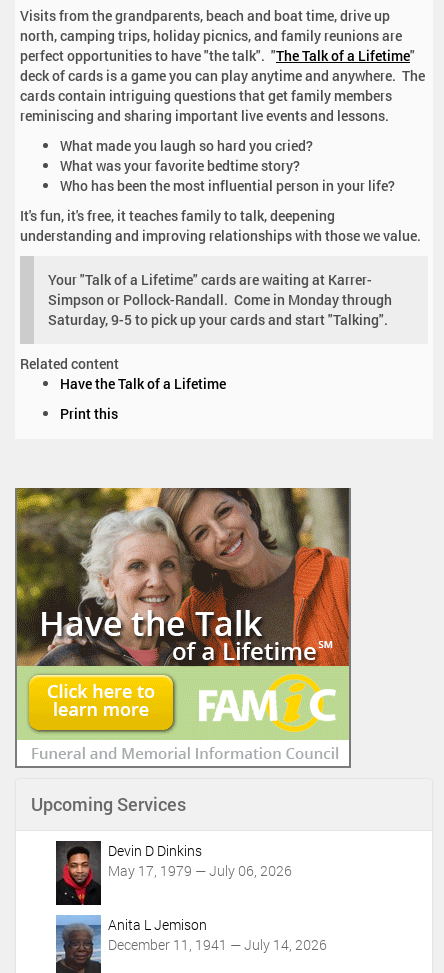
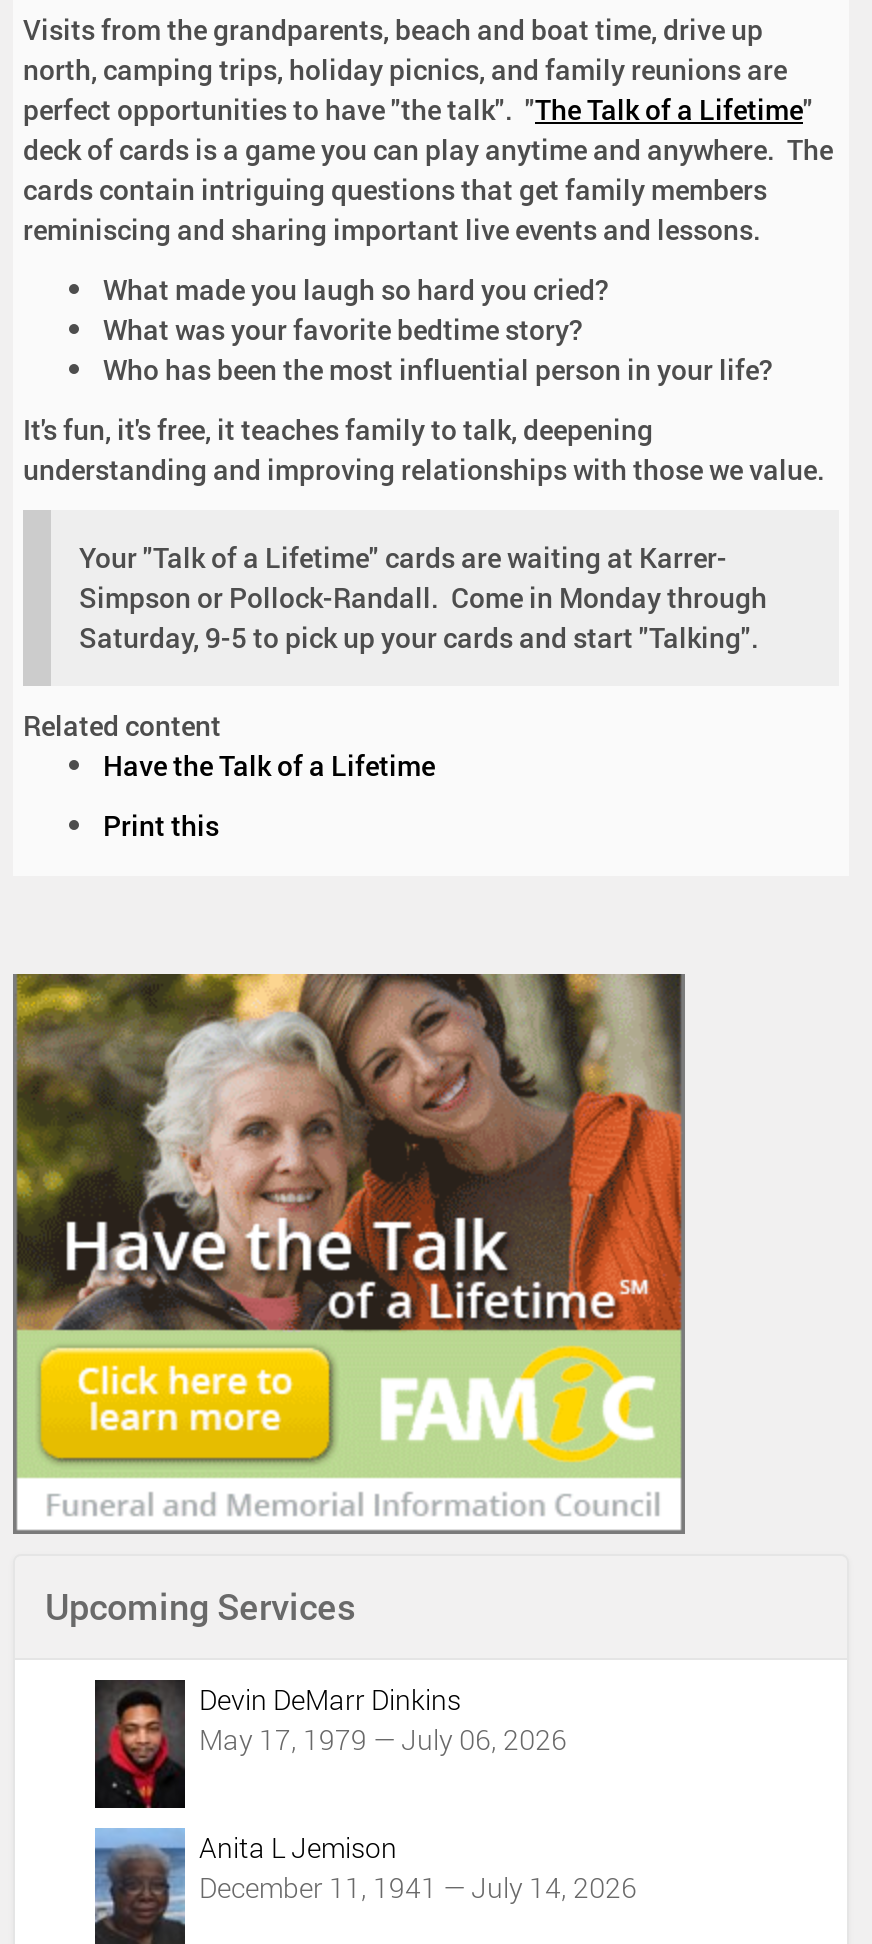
- Devin D Dinkins
+ Devin DeMarr Dinkins
